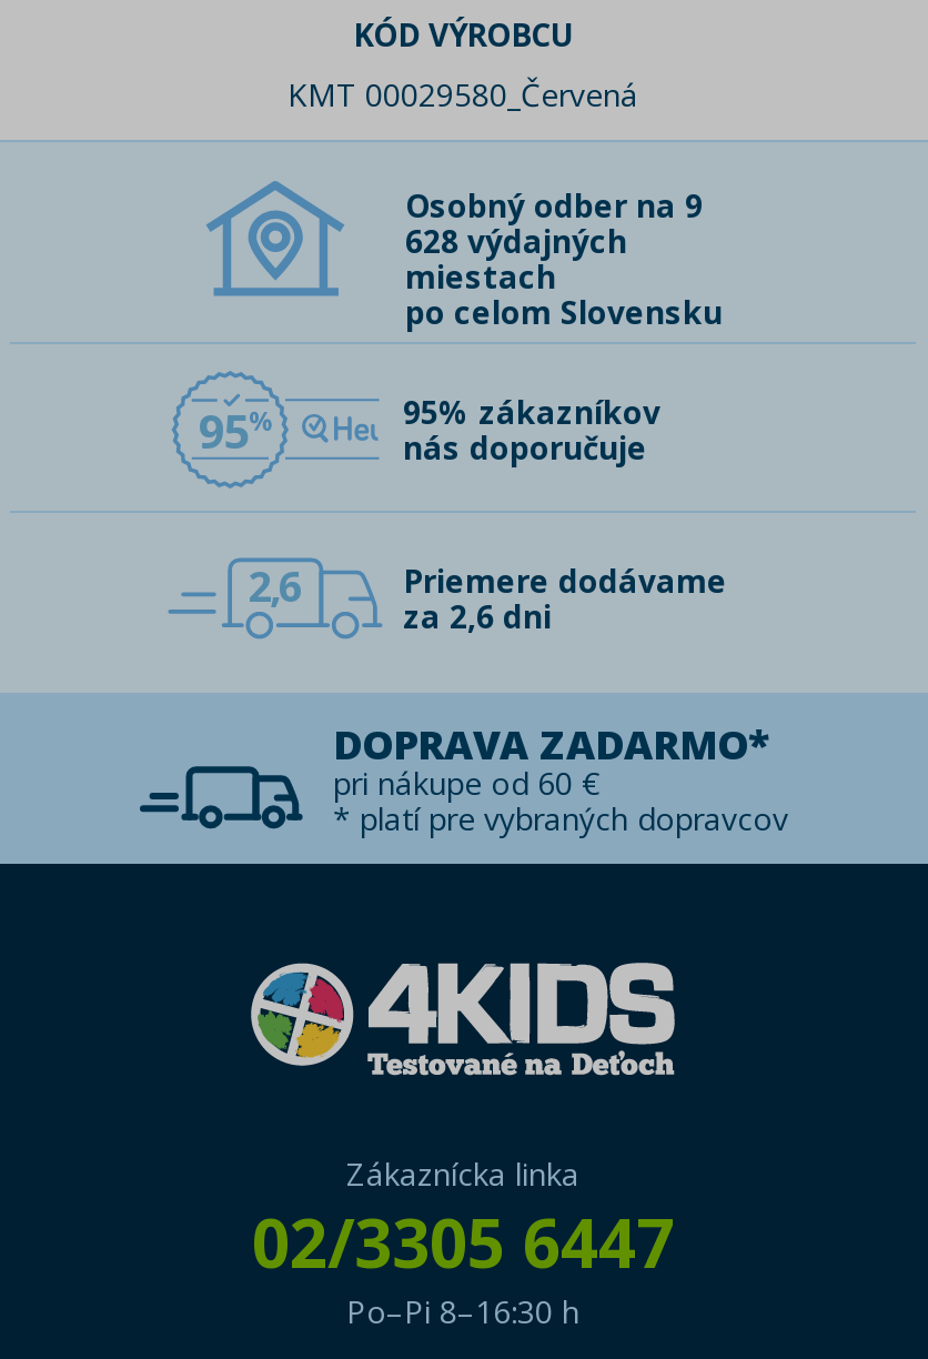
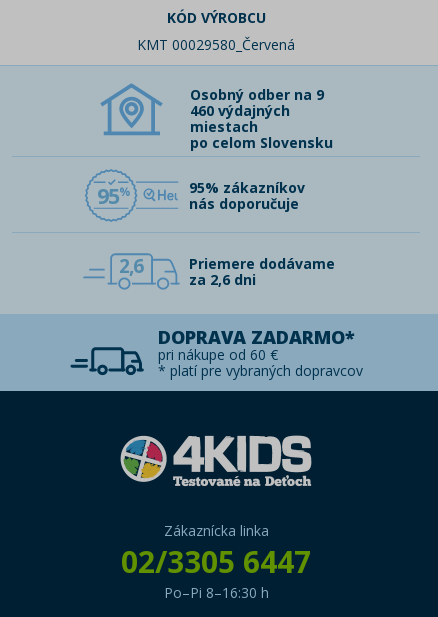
- 628 výdajných
+ 460 výdajných
